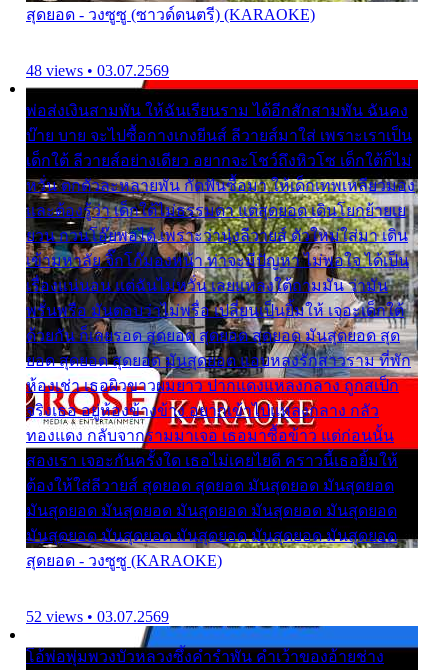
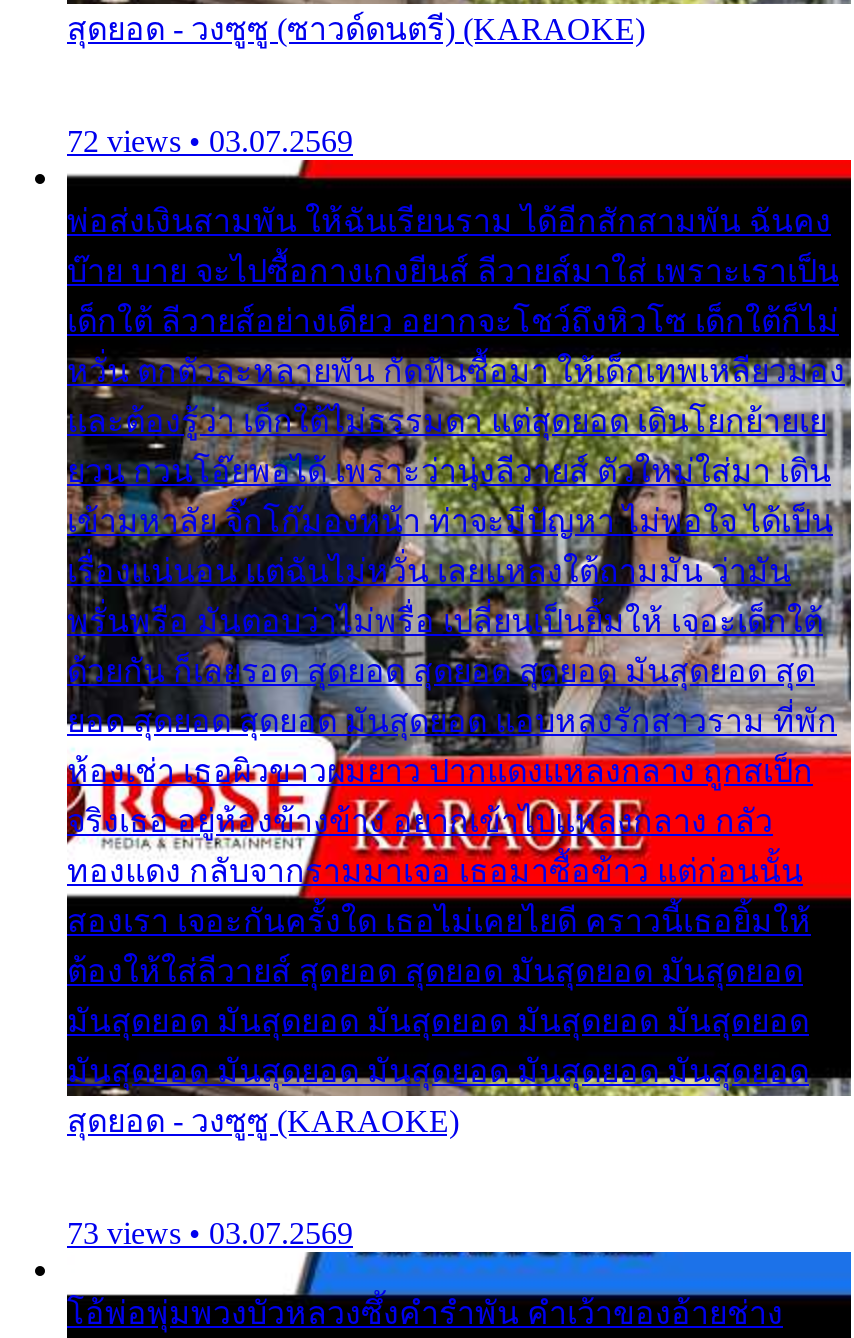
- 48 views • 03.07.2569
+ 72 views • 03.07.2569

- 52 views • 03.07.2569
+ 73 views • 03.07.2569
